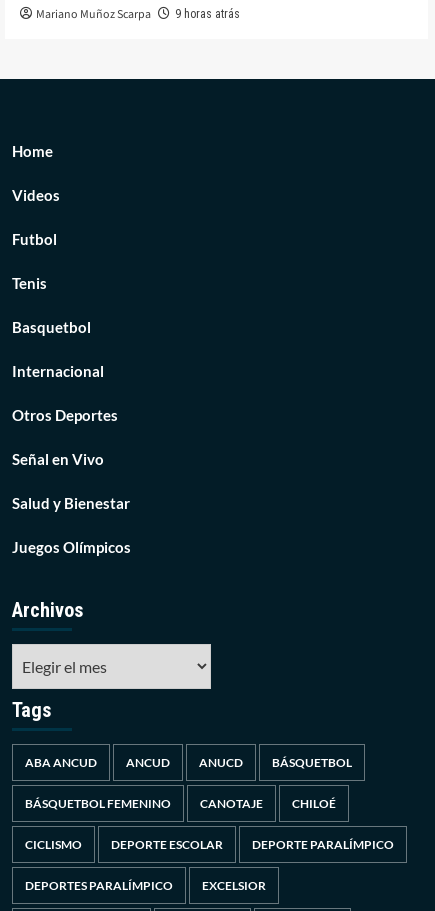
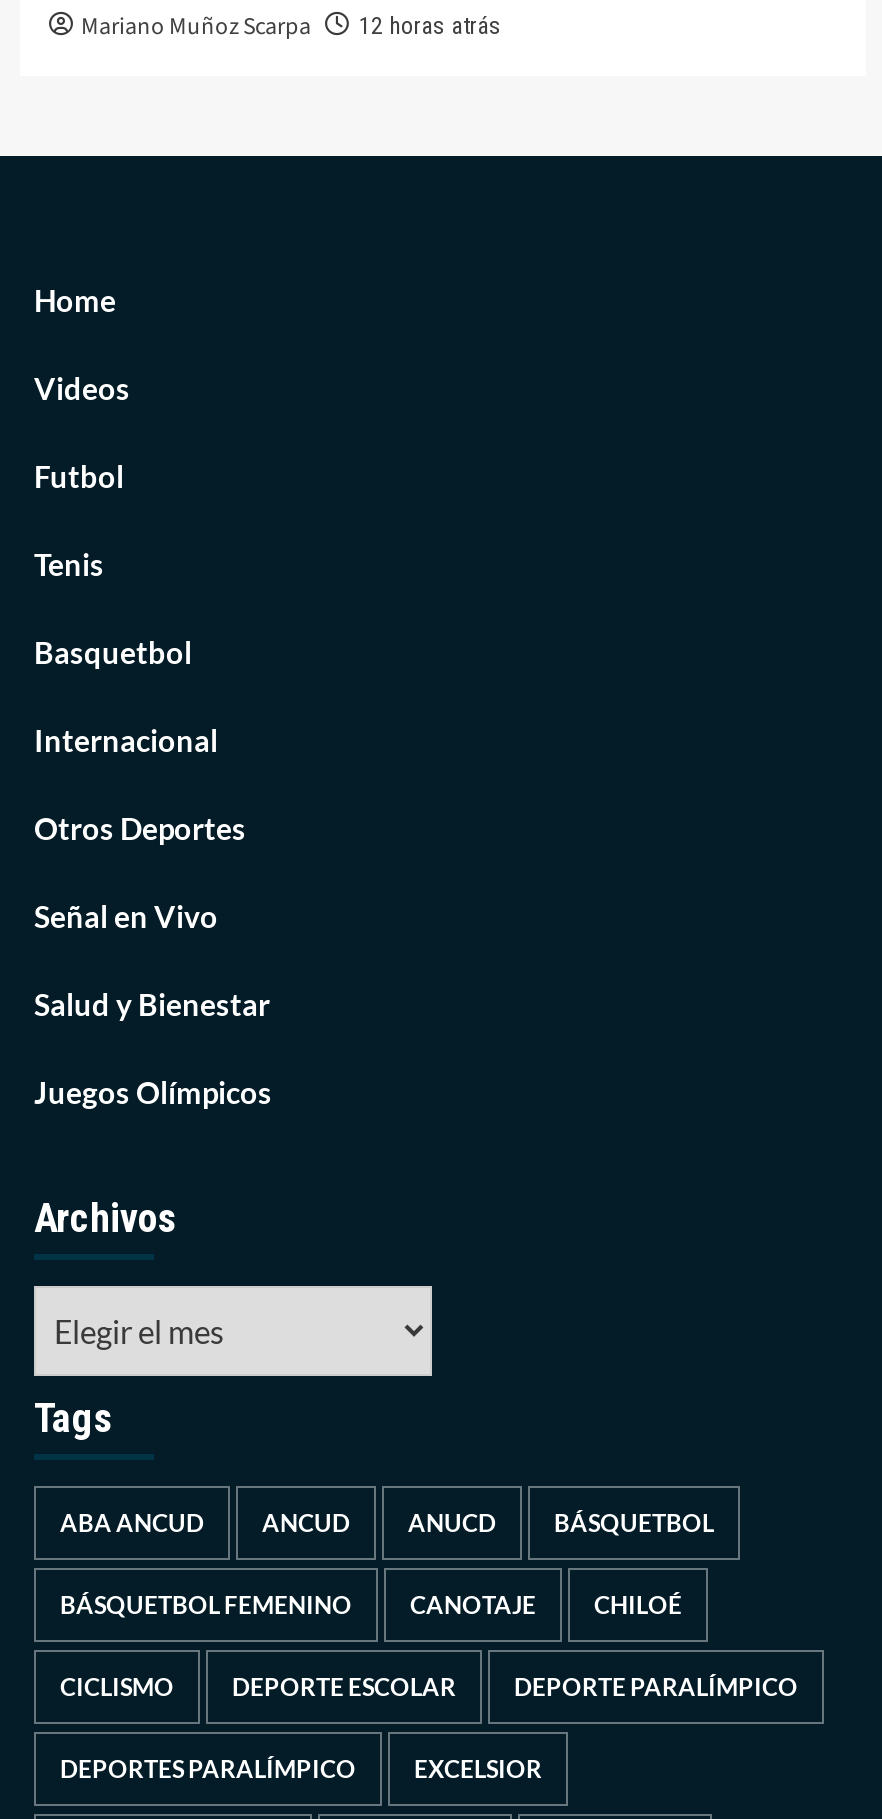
- Mariano Muñoz Scarpa 9 horas atrás
+ Mariano Muñoz Scarpa 12 horas atrás
